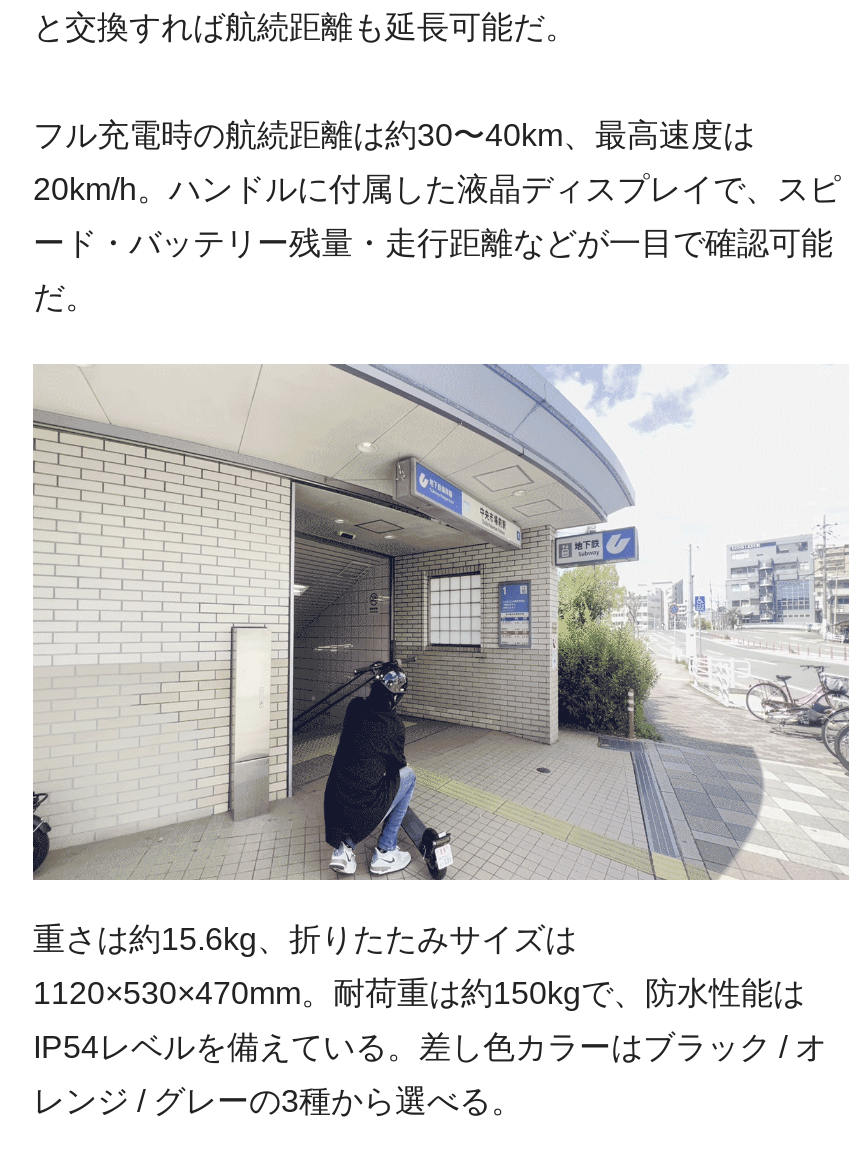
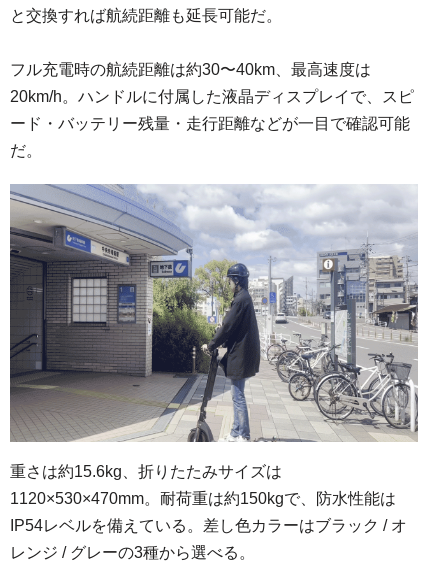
- [image]
+ [image]
